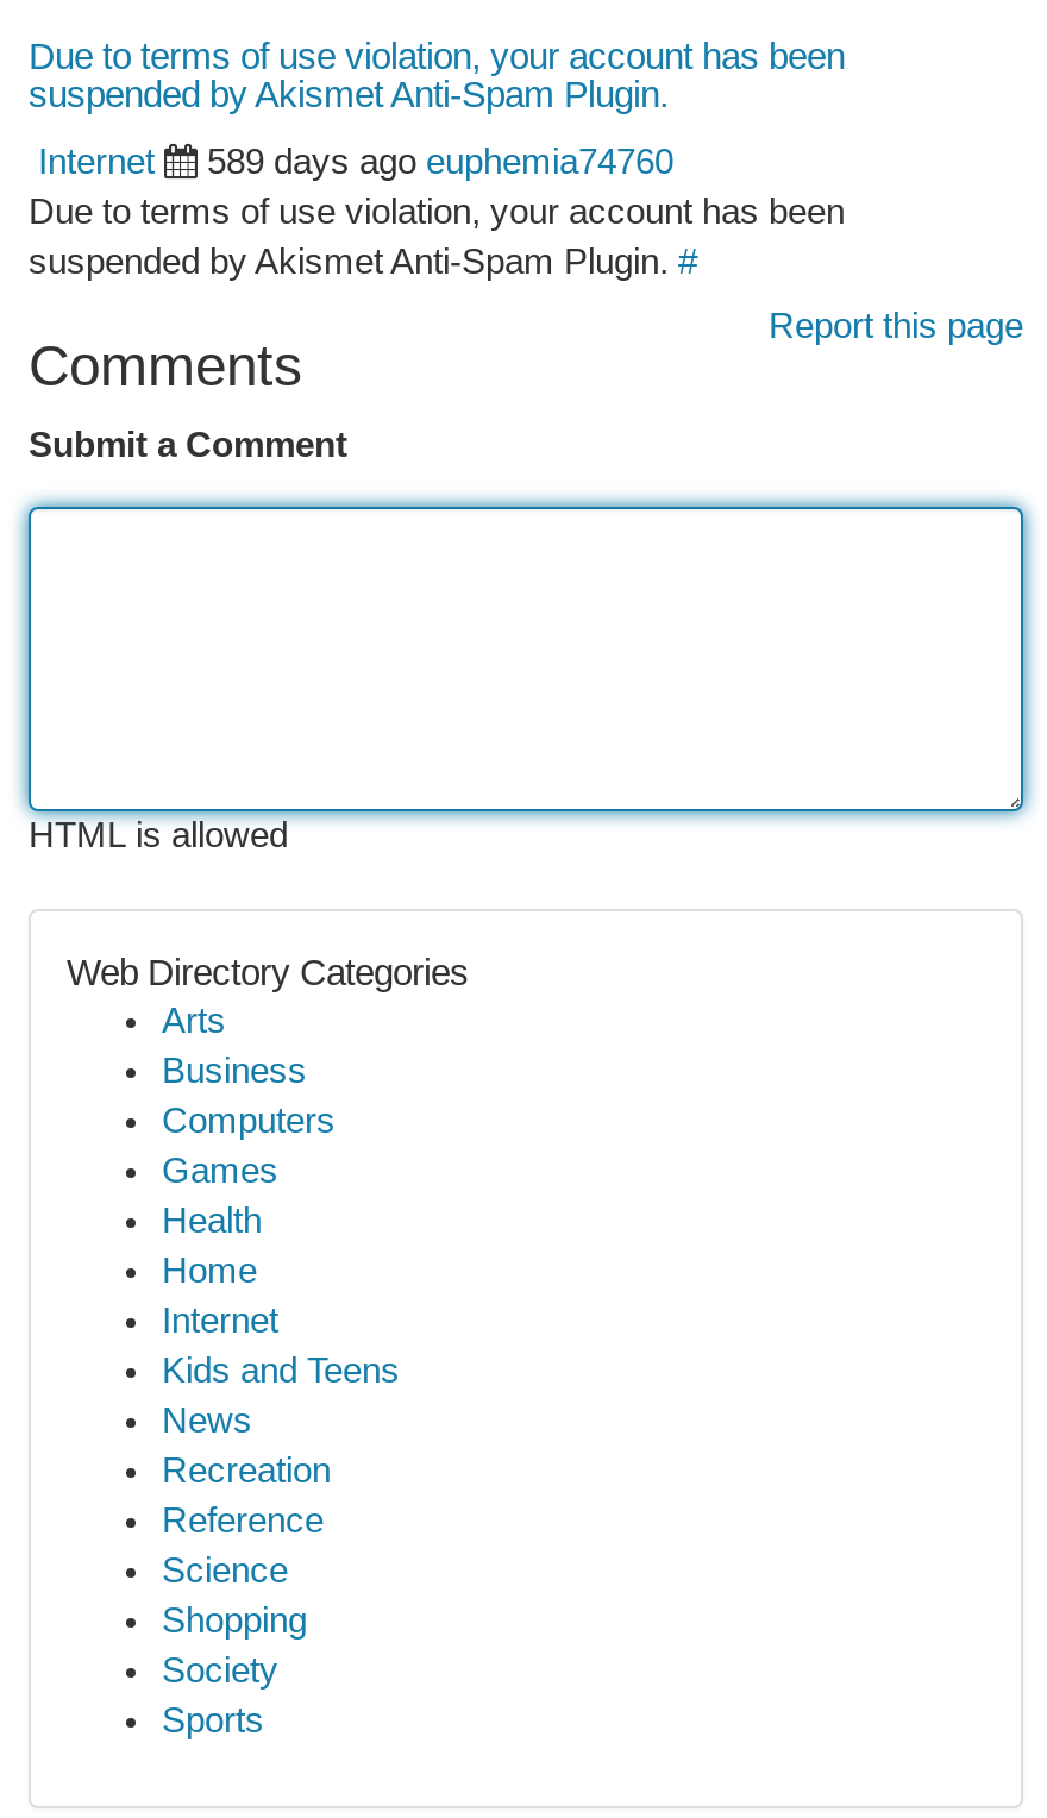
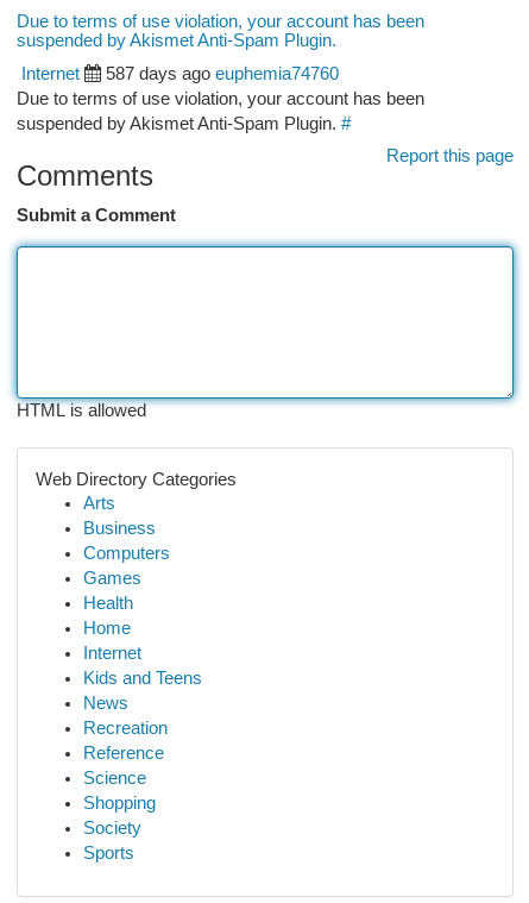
- 589 days ago euphemia74760
+ 587 days ago euphemia74760
